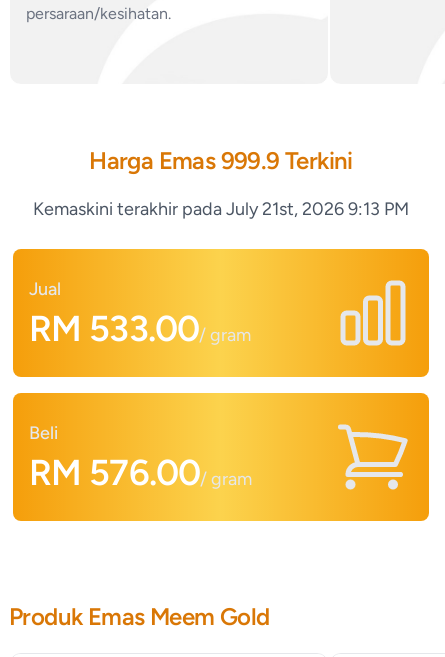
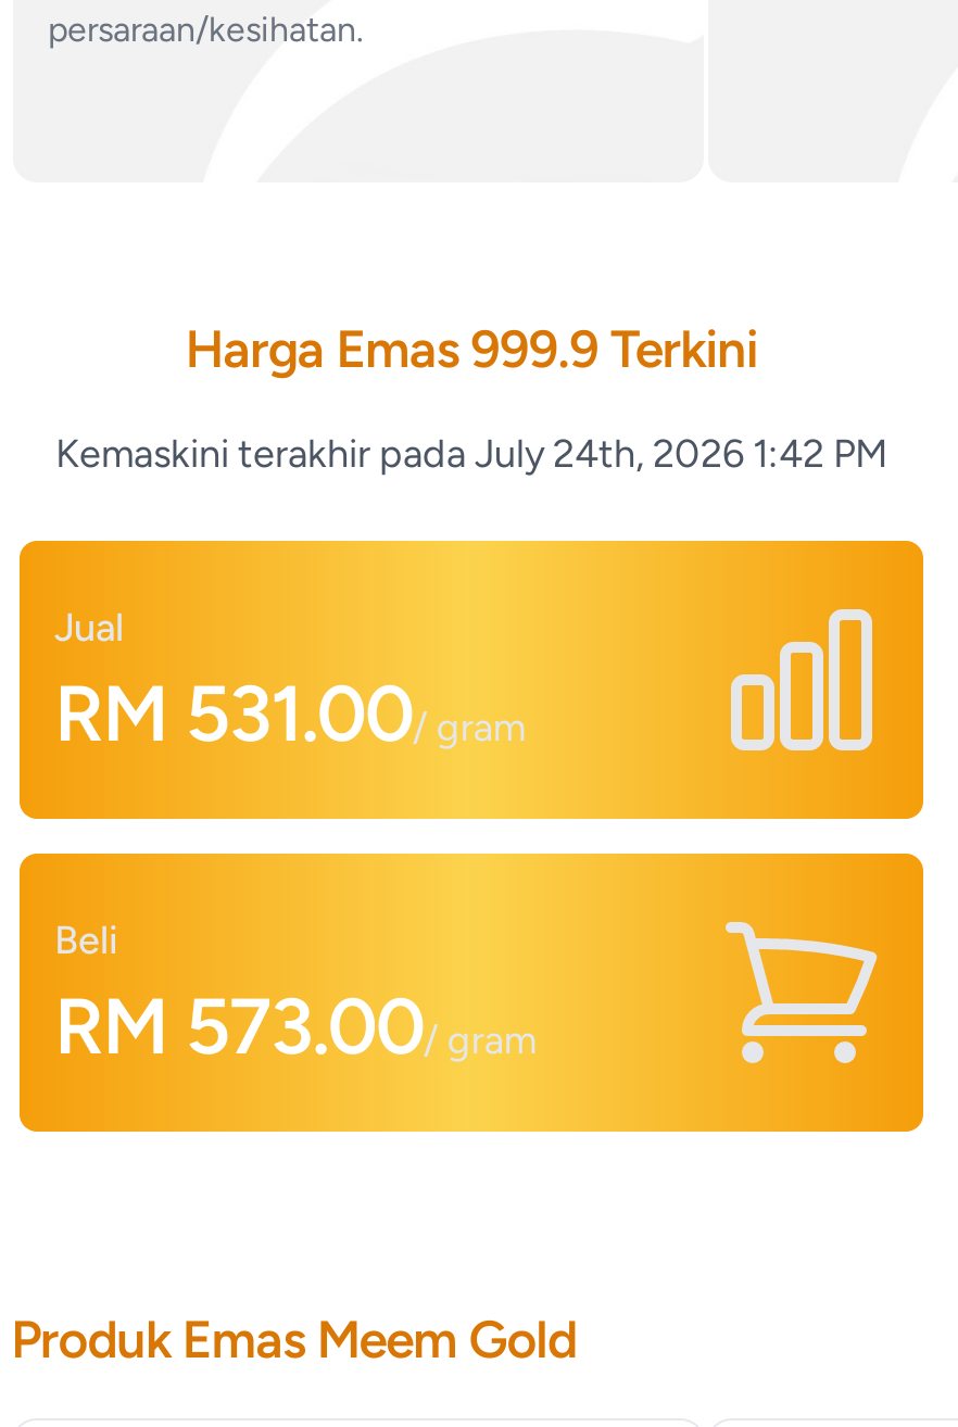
- Kemaskini terakhir pada July 21st, 2026 9:13 PM
+ Kemaskini terakhir pada July 24th, 2026 1:42 PM

- RM 533.00/ gram
+ RM 531.00/ gram

- RM 576.00/ gram
+ RM 573.00/ gram
